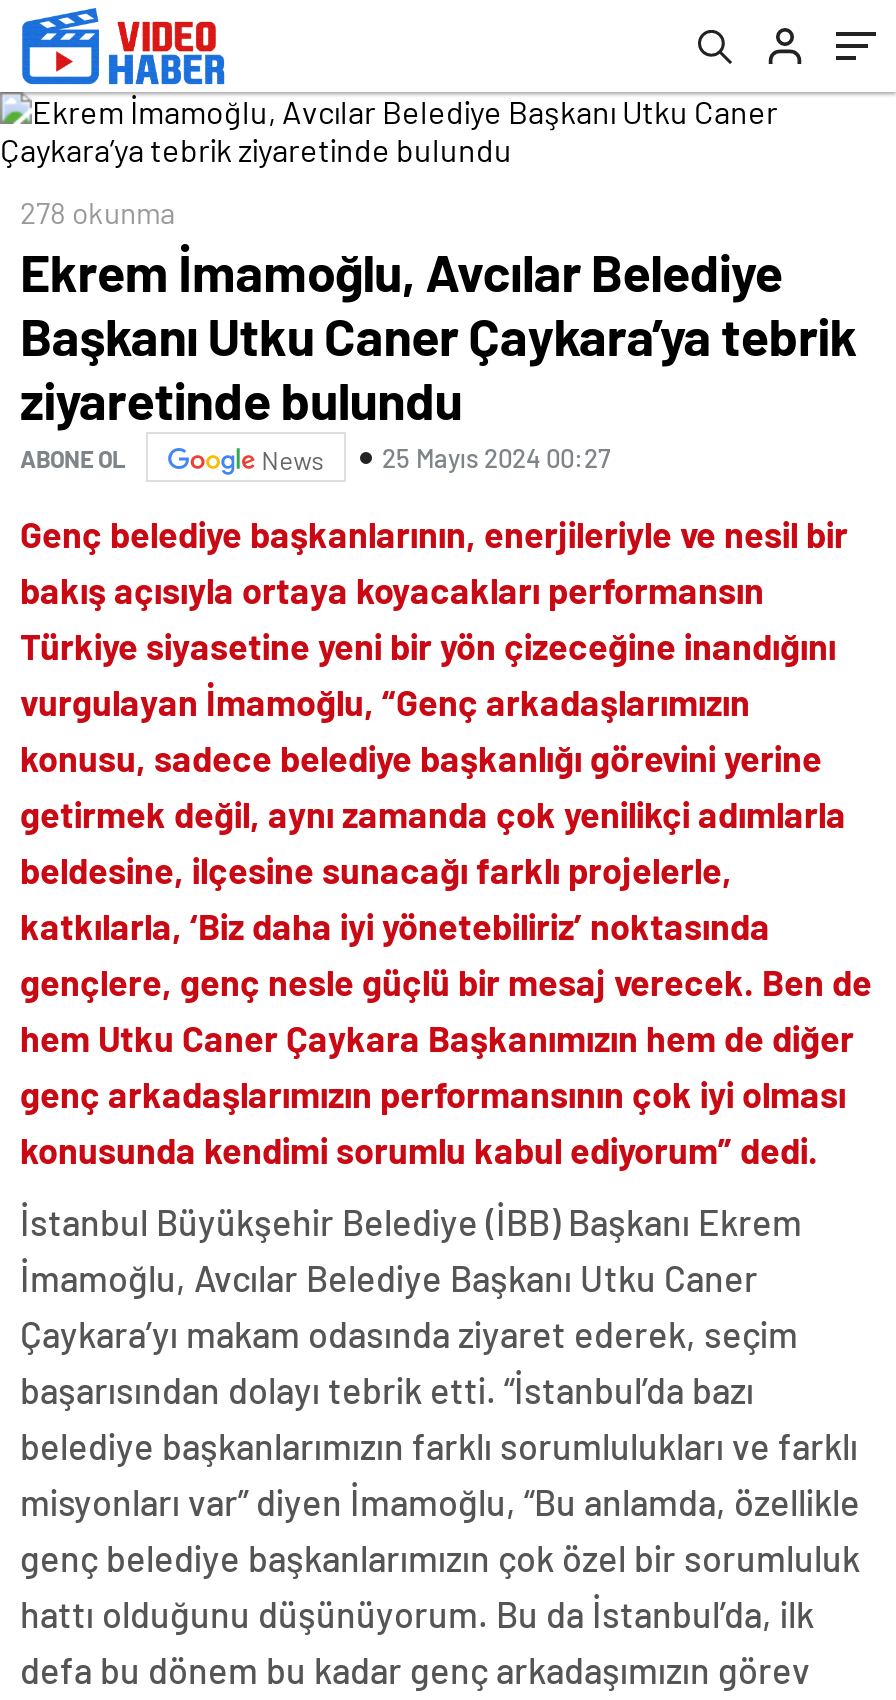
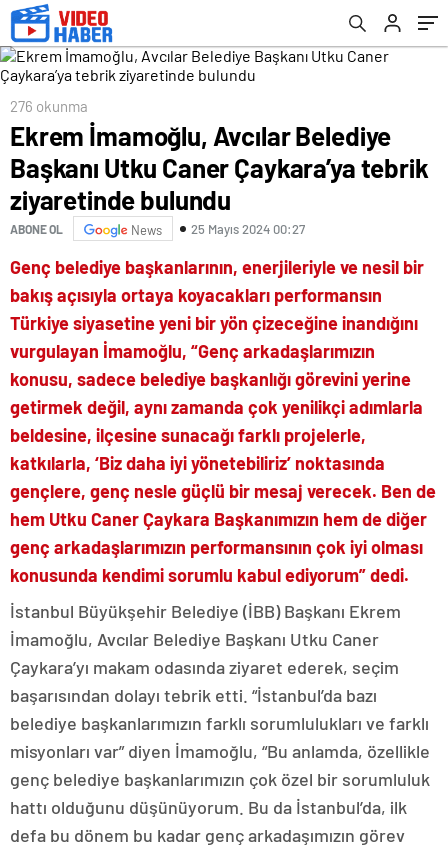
- 278 okunma
+ 276 okunma
